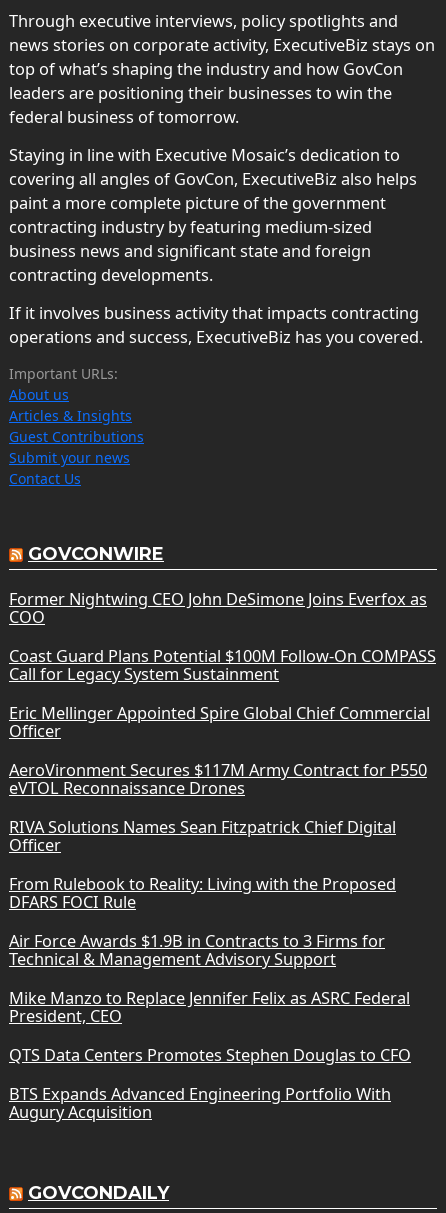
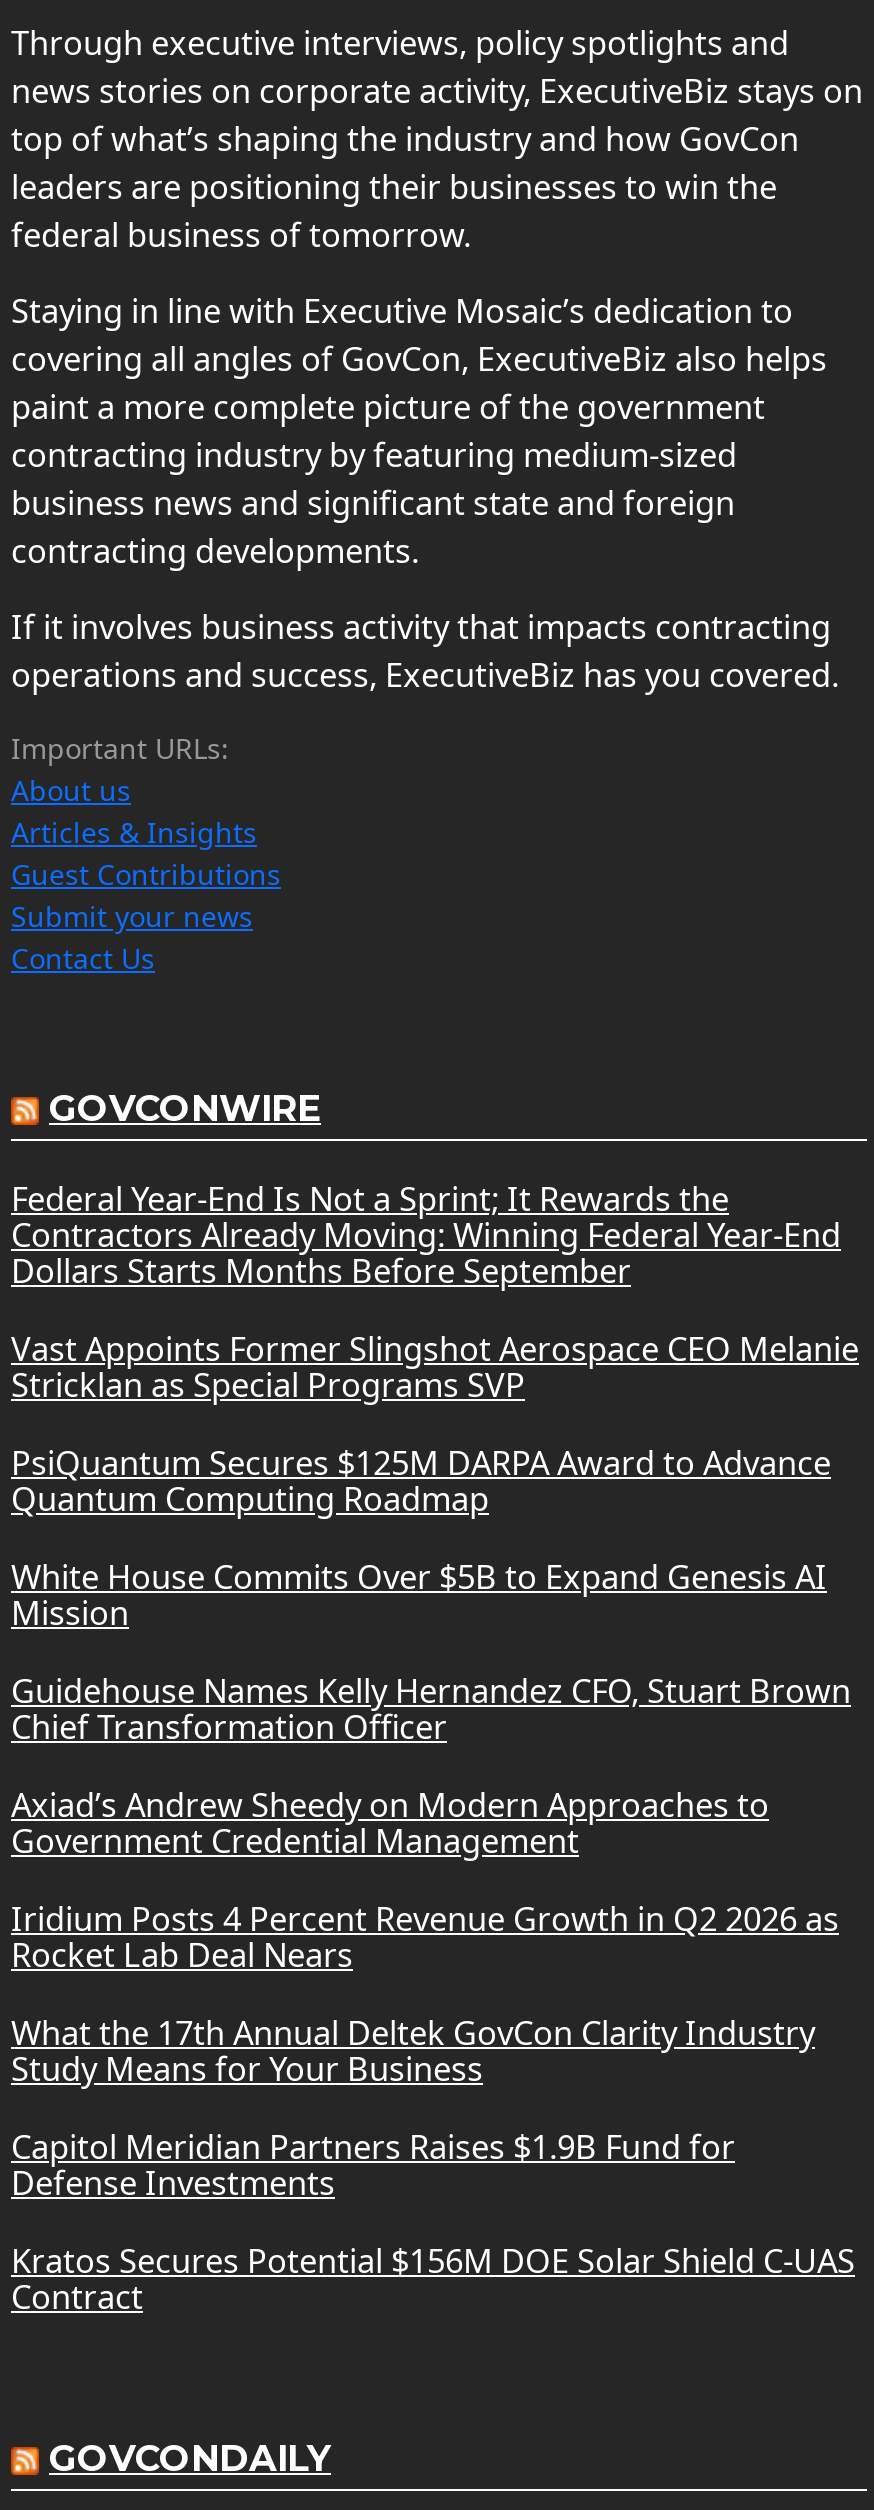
- Former Nightwing CEO John DeSimone Joins Everfox as
- COO
+ Federal Year-End Is Not a Sprint; It Rewards the
+ Contractors Already Moving: Winning Federal Year-End
+ Dollars Starts Months Before September

- Coast Guard Plans Potential $100M Follow-On COMPASS
- Call for Legacy System Sustainment
+ Vast Appoints Former Slingshot Aerospace CEO Melanie
+ Stricklan as Special Programs SVP

- Eric Mellinger Appointed Spire Global Chief Commercial
- Officer
+ PsiQuantum Secures $125M DARPA Award to Advance
+ Quantum Computing Roadmap

- AeroVironment Secures $117M Army Contract for P550
- eVTOL Reconnaissance Drones
+ White House Commits Over $5B to Expand Genesis AI
+ Mission

- RIVA Solutions Names Sean Fitzpatrick Chief Digital
- Officer
+ Guidehouse Names Kelly Hernandez CFO, Stuart Brown
+ Chief Transformation Officer

- From Rulebook to Reality: Living with the Proposed
- DFARS FOCI Rule
+ Axiad’s Andrew Sheedy on Modern Approaches to
+ Government Credential Management

- Air Force Awards $1.9B in Contracts to 3 Firms for
- Technical & Management Advisory Support
+ Iridium Posts 4 Percent Revenue Growth in Q2 2026 as
+ Rocket Lab Deal Nears

- Mike Manzo to Replace Jennifer Felix as ASRC Federal
- President, CEO
+ What the 17th Annual Deltek GovCon Clarity Industry
+ Study Means for Your Business

- QTS Data Centers Promotes Stephen Douglas to CFO
+ Capitol Meridian Partners Raises $1.9B Fund for
+ Defense Investments

- BTS Expands Advanced Engineering Portfolio With
- Augury Acquisition
+ Kratos Secures Potential $156M DOE Solar Shield C-UAS
+ Contract
